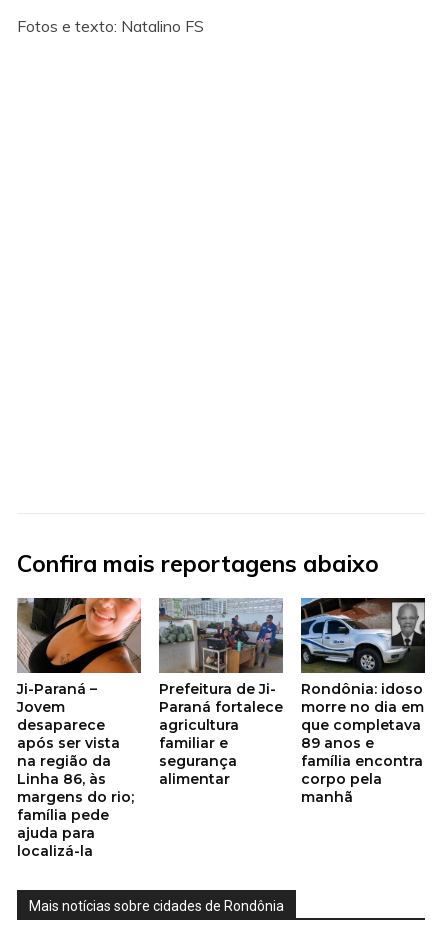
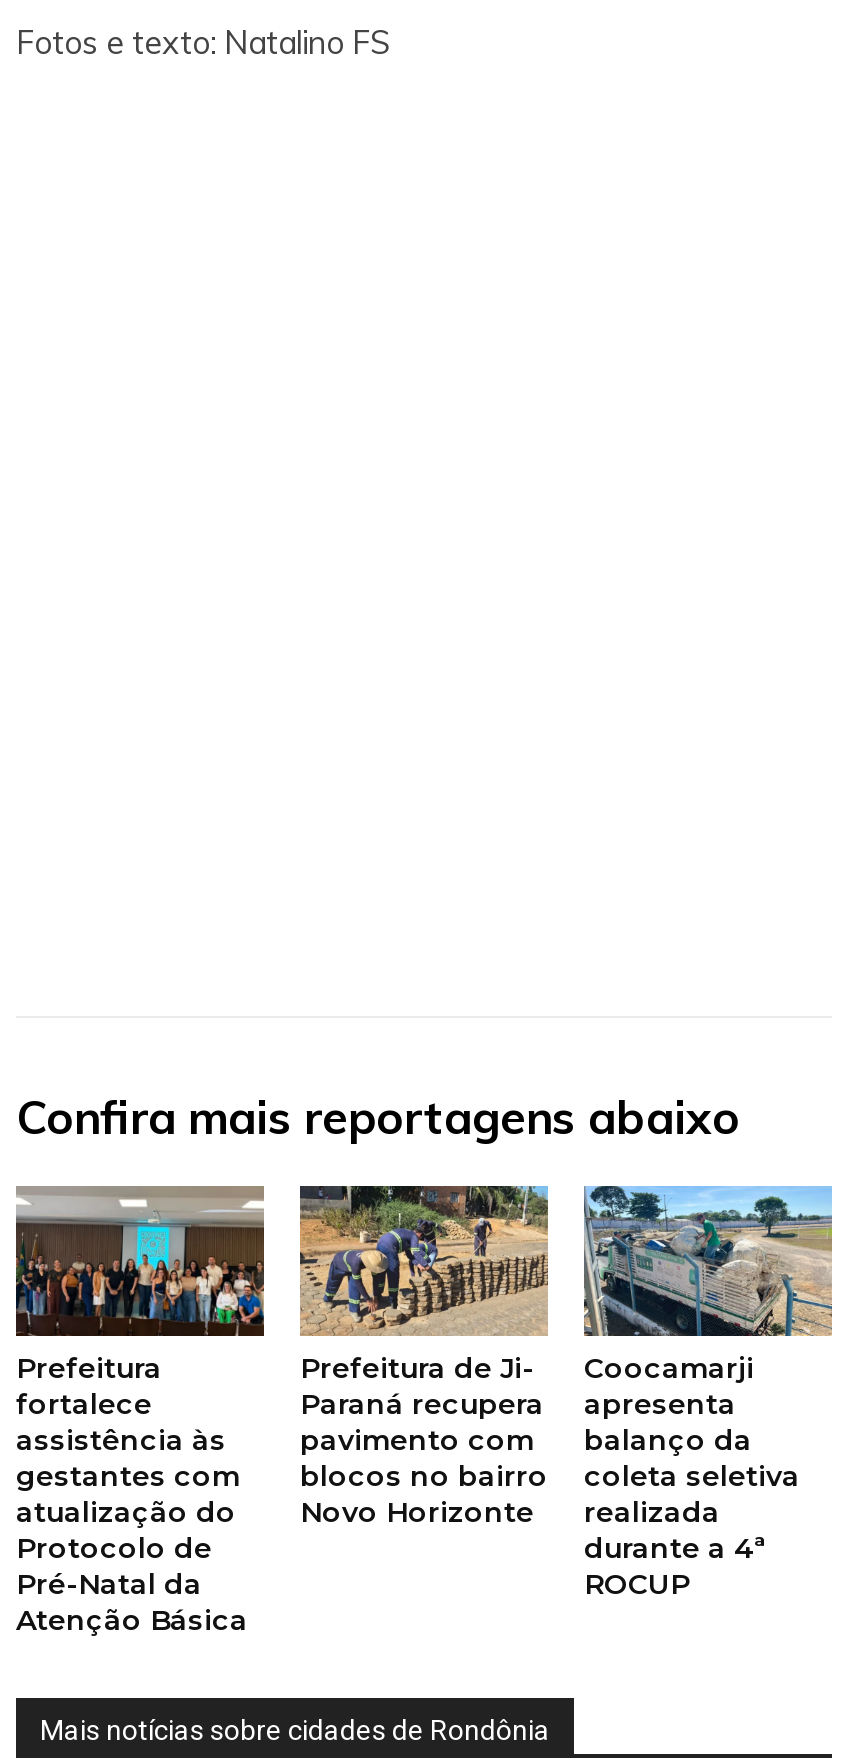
- [image]
- Ji-Paraná –
- Jovem
- desaparece
- após ser vista
- na região da
- Linha 86, às
- margens do rio;
- família pede
- ajuda para
- localizá-la
+ [image]
+ Prefeitura
+ fortalece
+ assistência às
+ gestantes com
+ atualização do
+ Protocolo de
+ Pré-Natal da
+ Atenção Básica

- [image]
- Rondônia: idoso
- morre no dia em
- que completava
- 89 anos e
- família encontra
- corpo pela
- manhã
+ [image]
+ Coocamarji
+ apresenta
+ balanço da
+ coleta seletiva
+ realizada
+ durante a 4ª
+ ROCUP

- [image]
+ [image]

- Paraná fortalece
- agricultura
- familiar e
- segurança
- alimentar
+ Paraná recupera
+ pavimento com
+ blocos no bairro
+ Novo Horizonte
